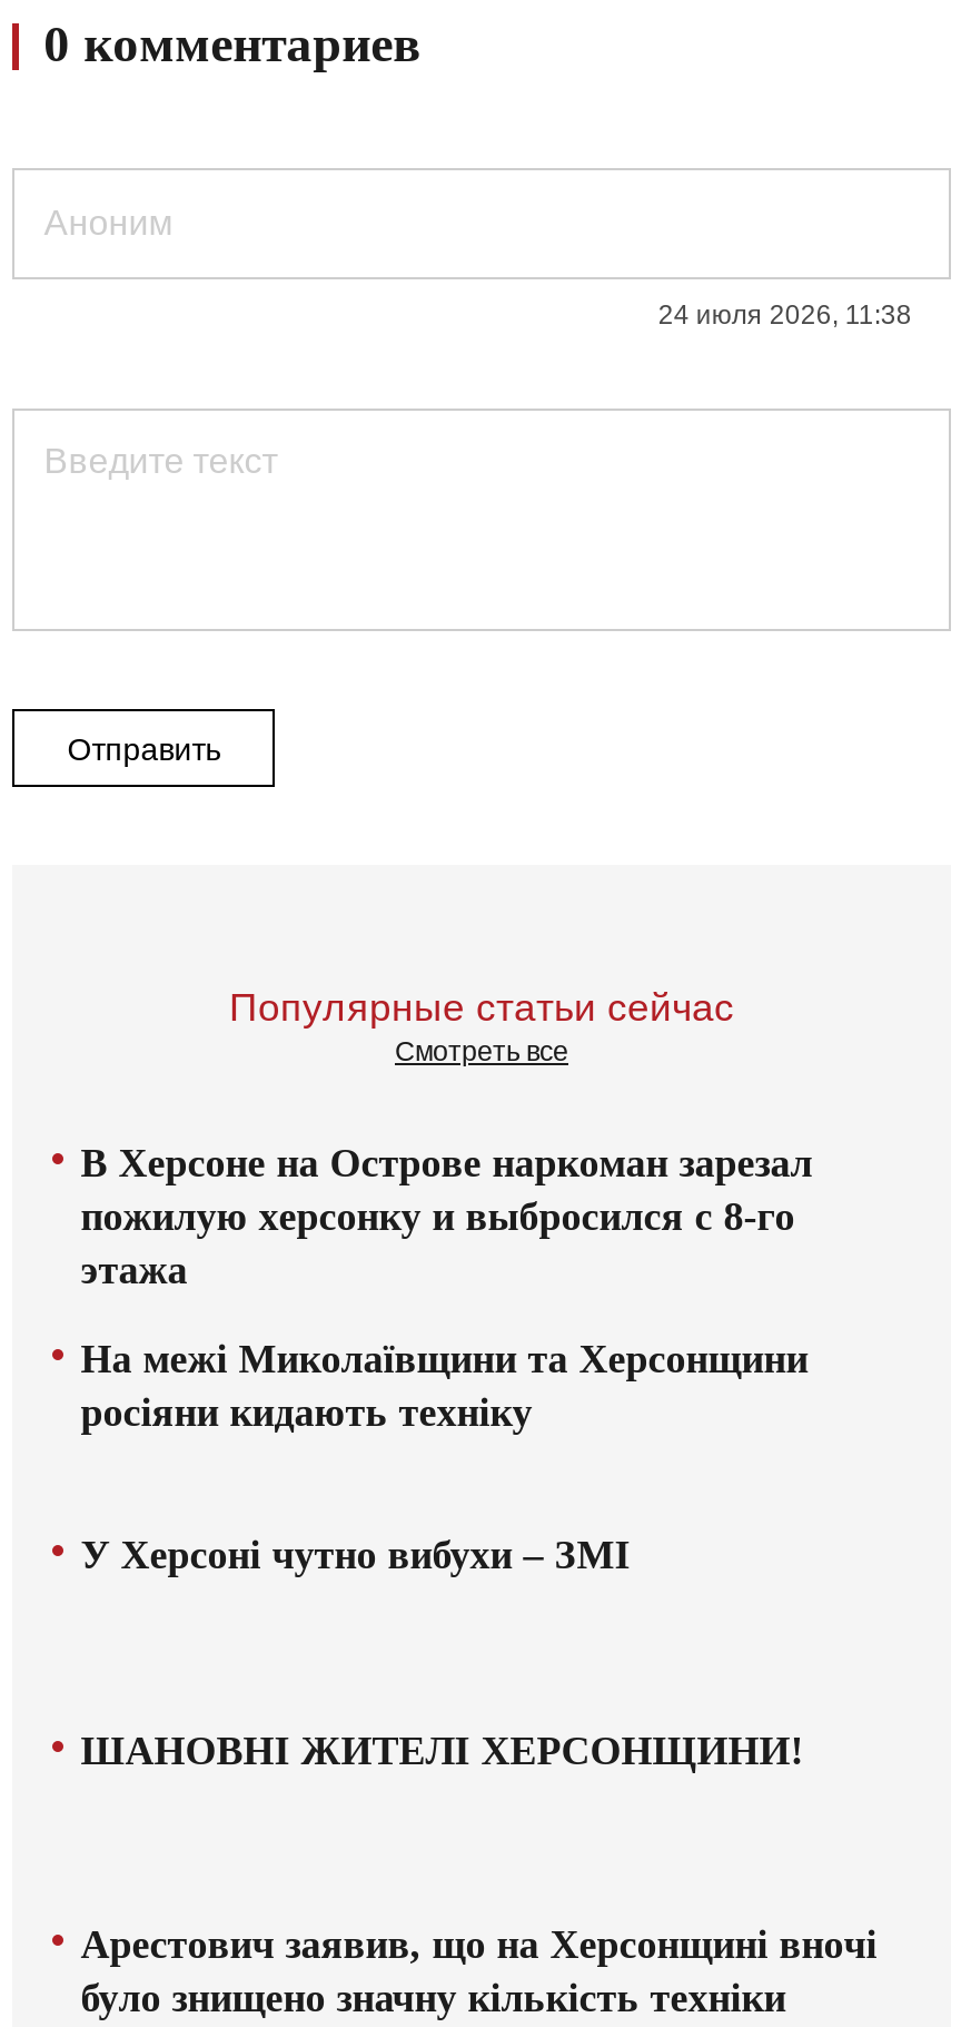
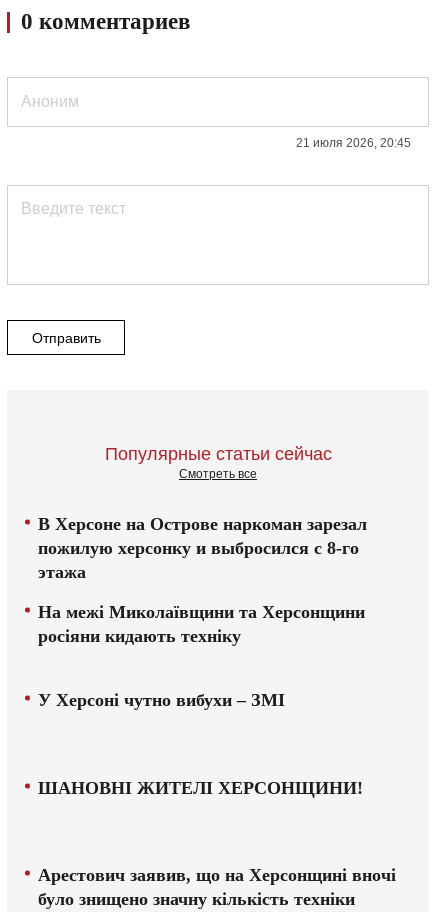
- 24 июля 2026, 11:38
+ 21 июля 2026, 20:45
